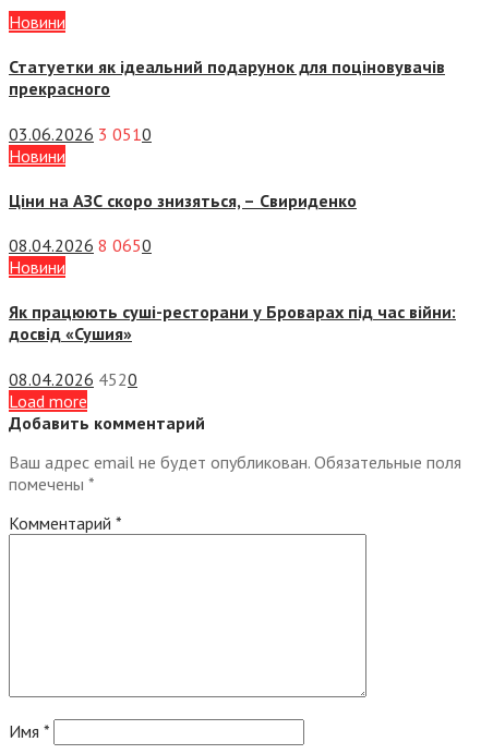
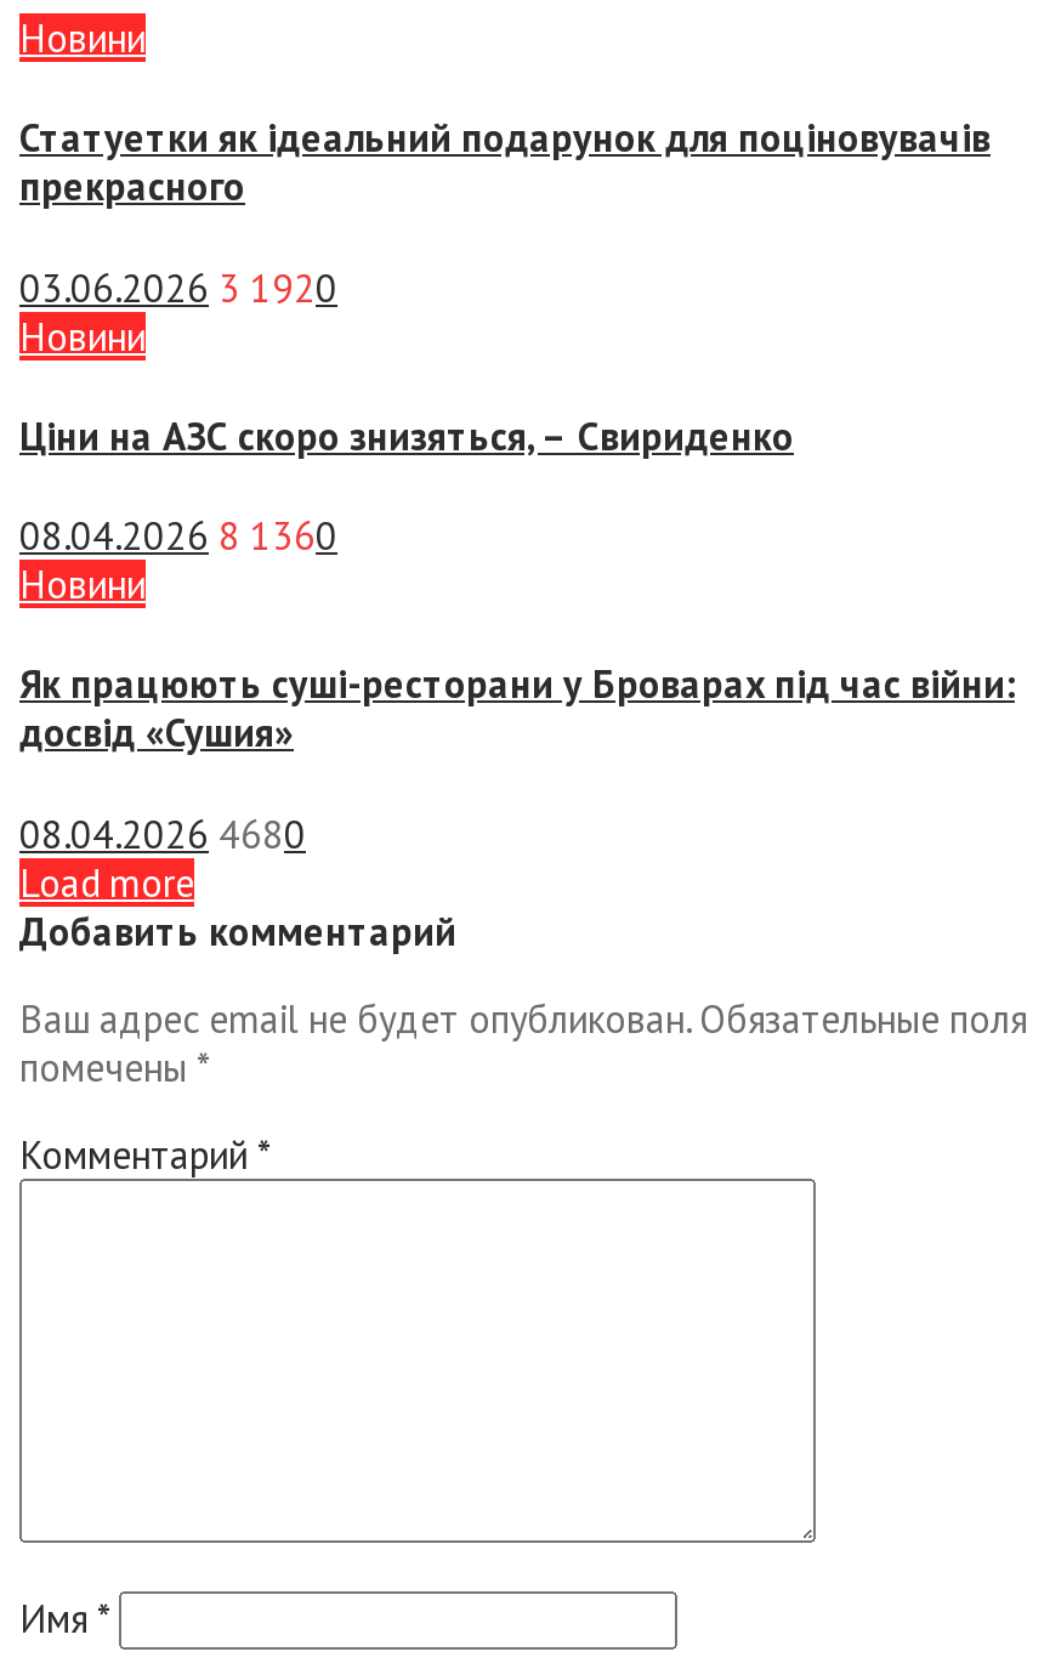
- 03.06.2026 3 0510
+ 03.06.2026 3 1920

- 08.04.2026 8 0650
+ 08.04.2026 8 1360

- 08.04.2026 4520
+ 08.04.2026 4680
